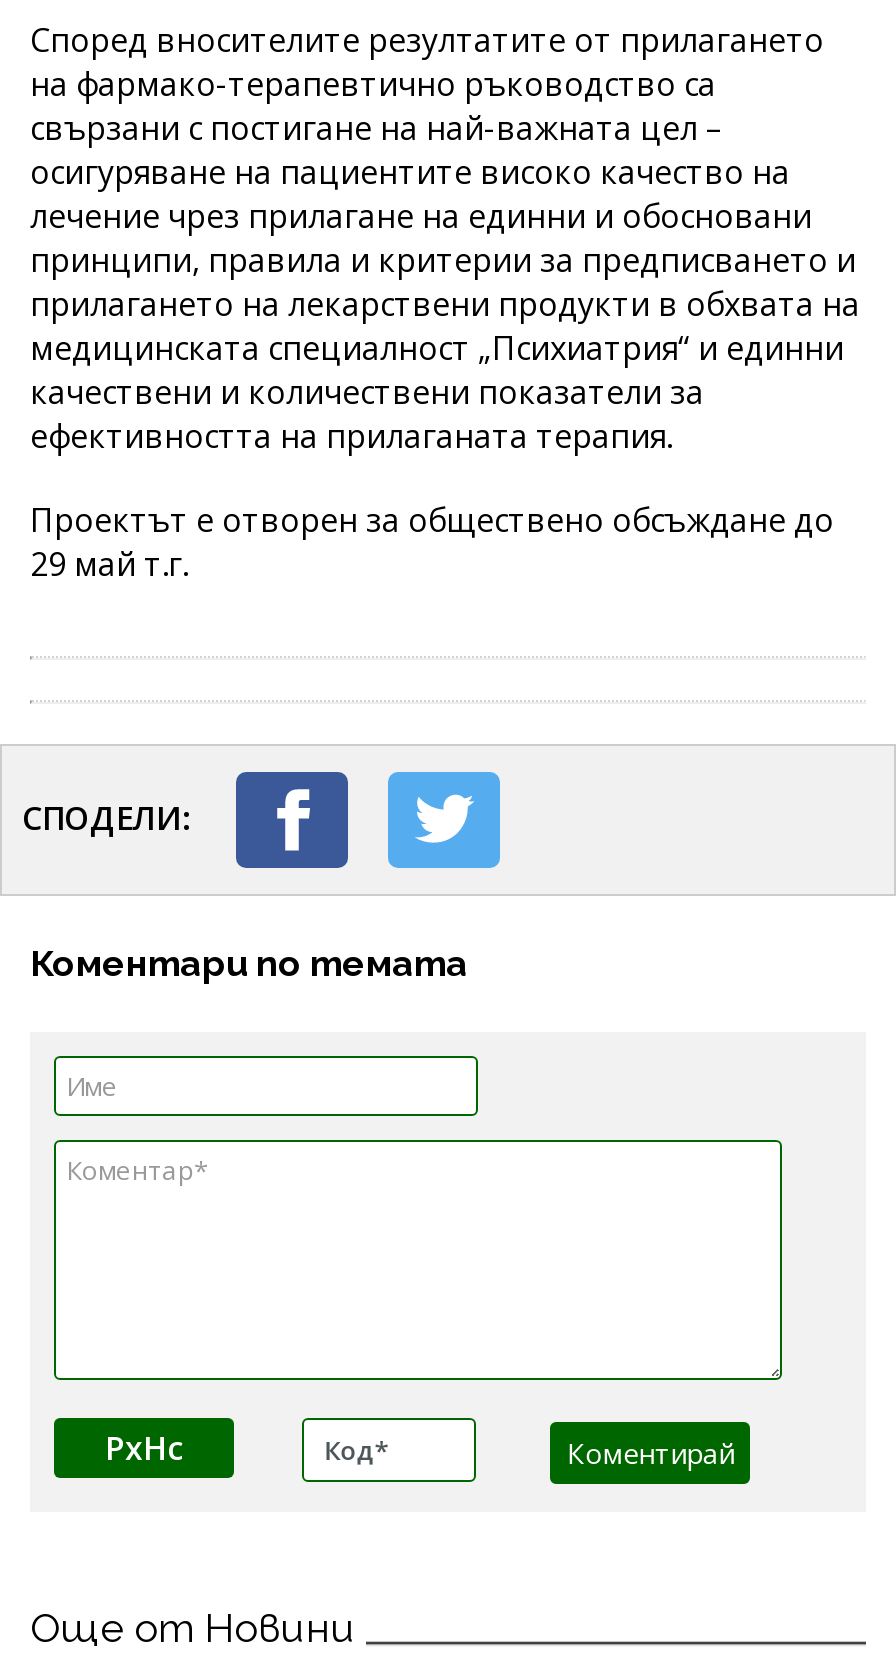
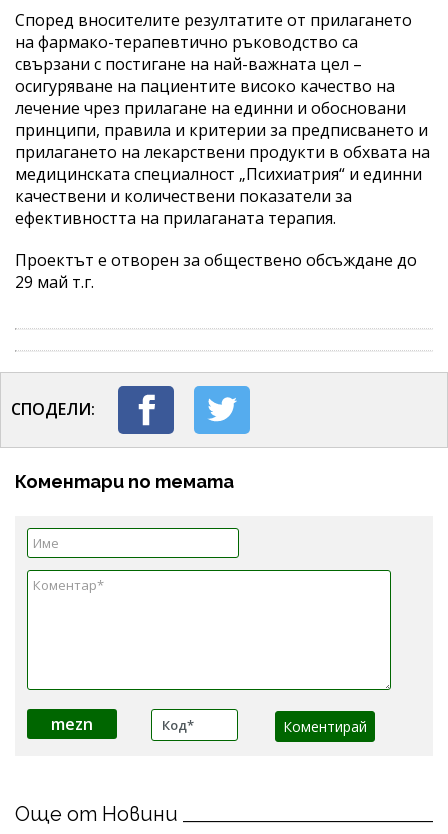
- PxHc
+ mezn
